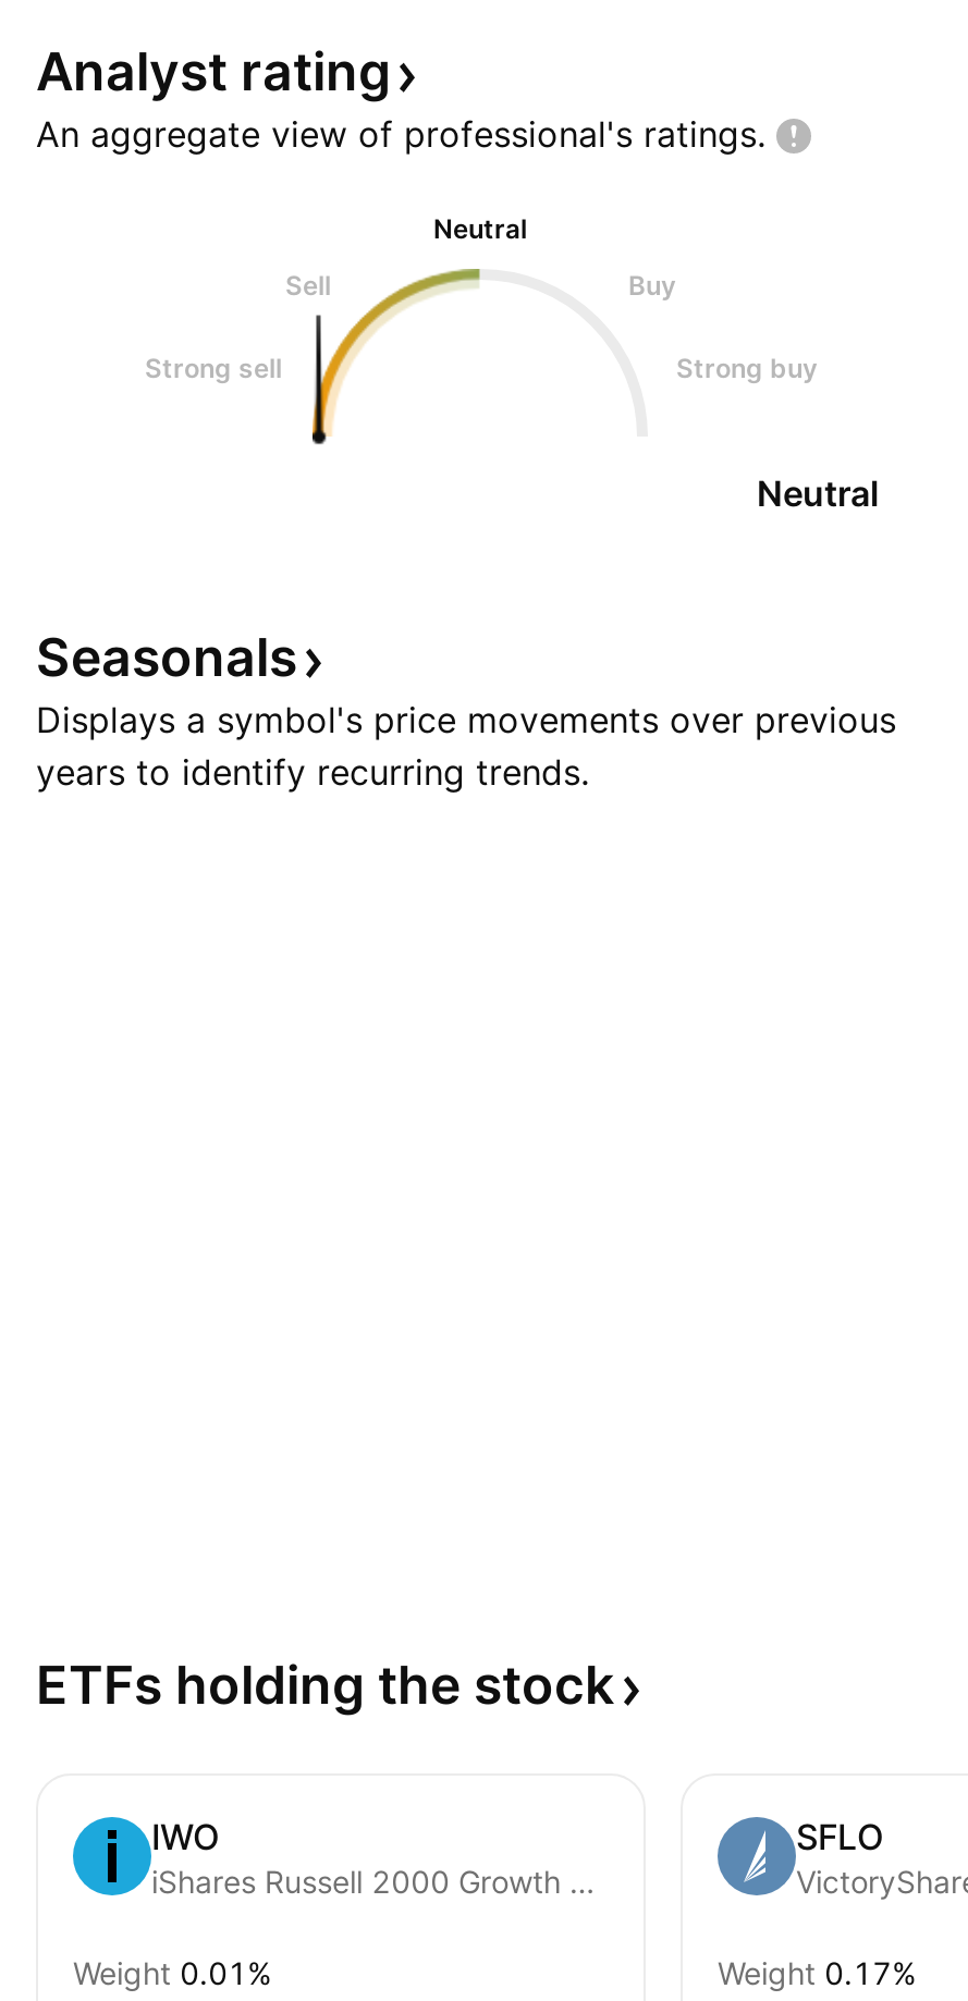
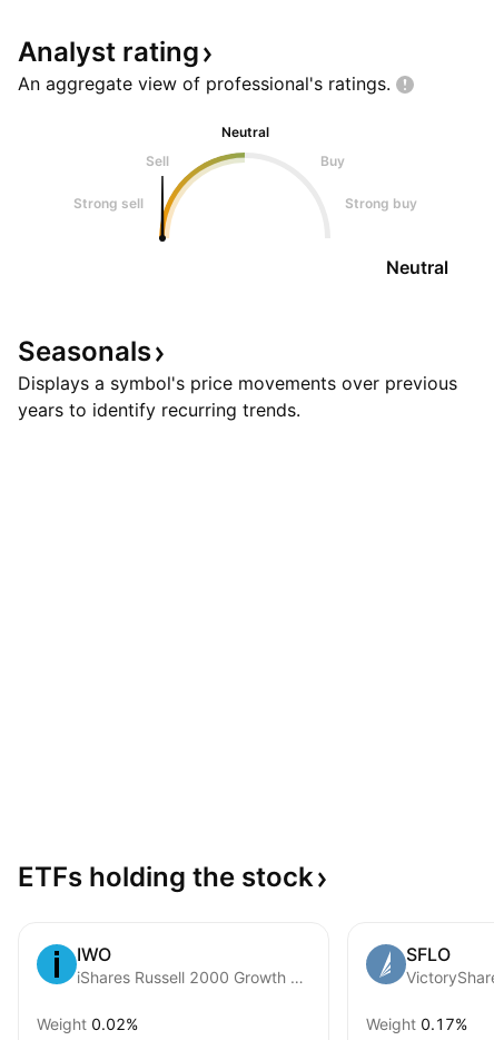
- Weight 0.01%
+ Weight 0.02%
